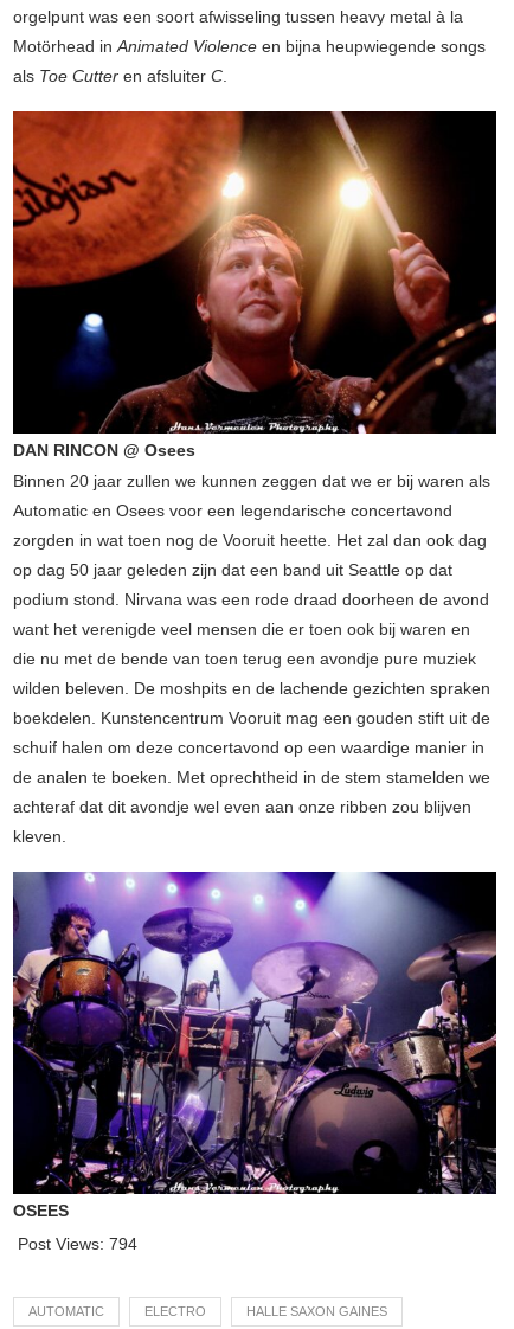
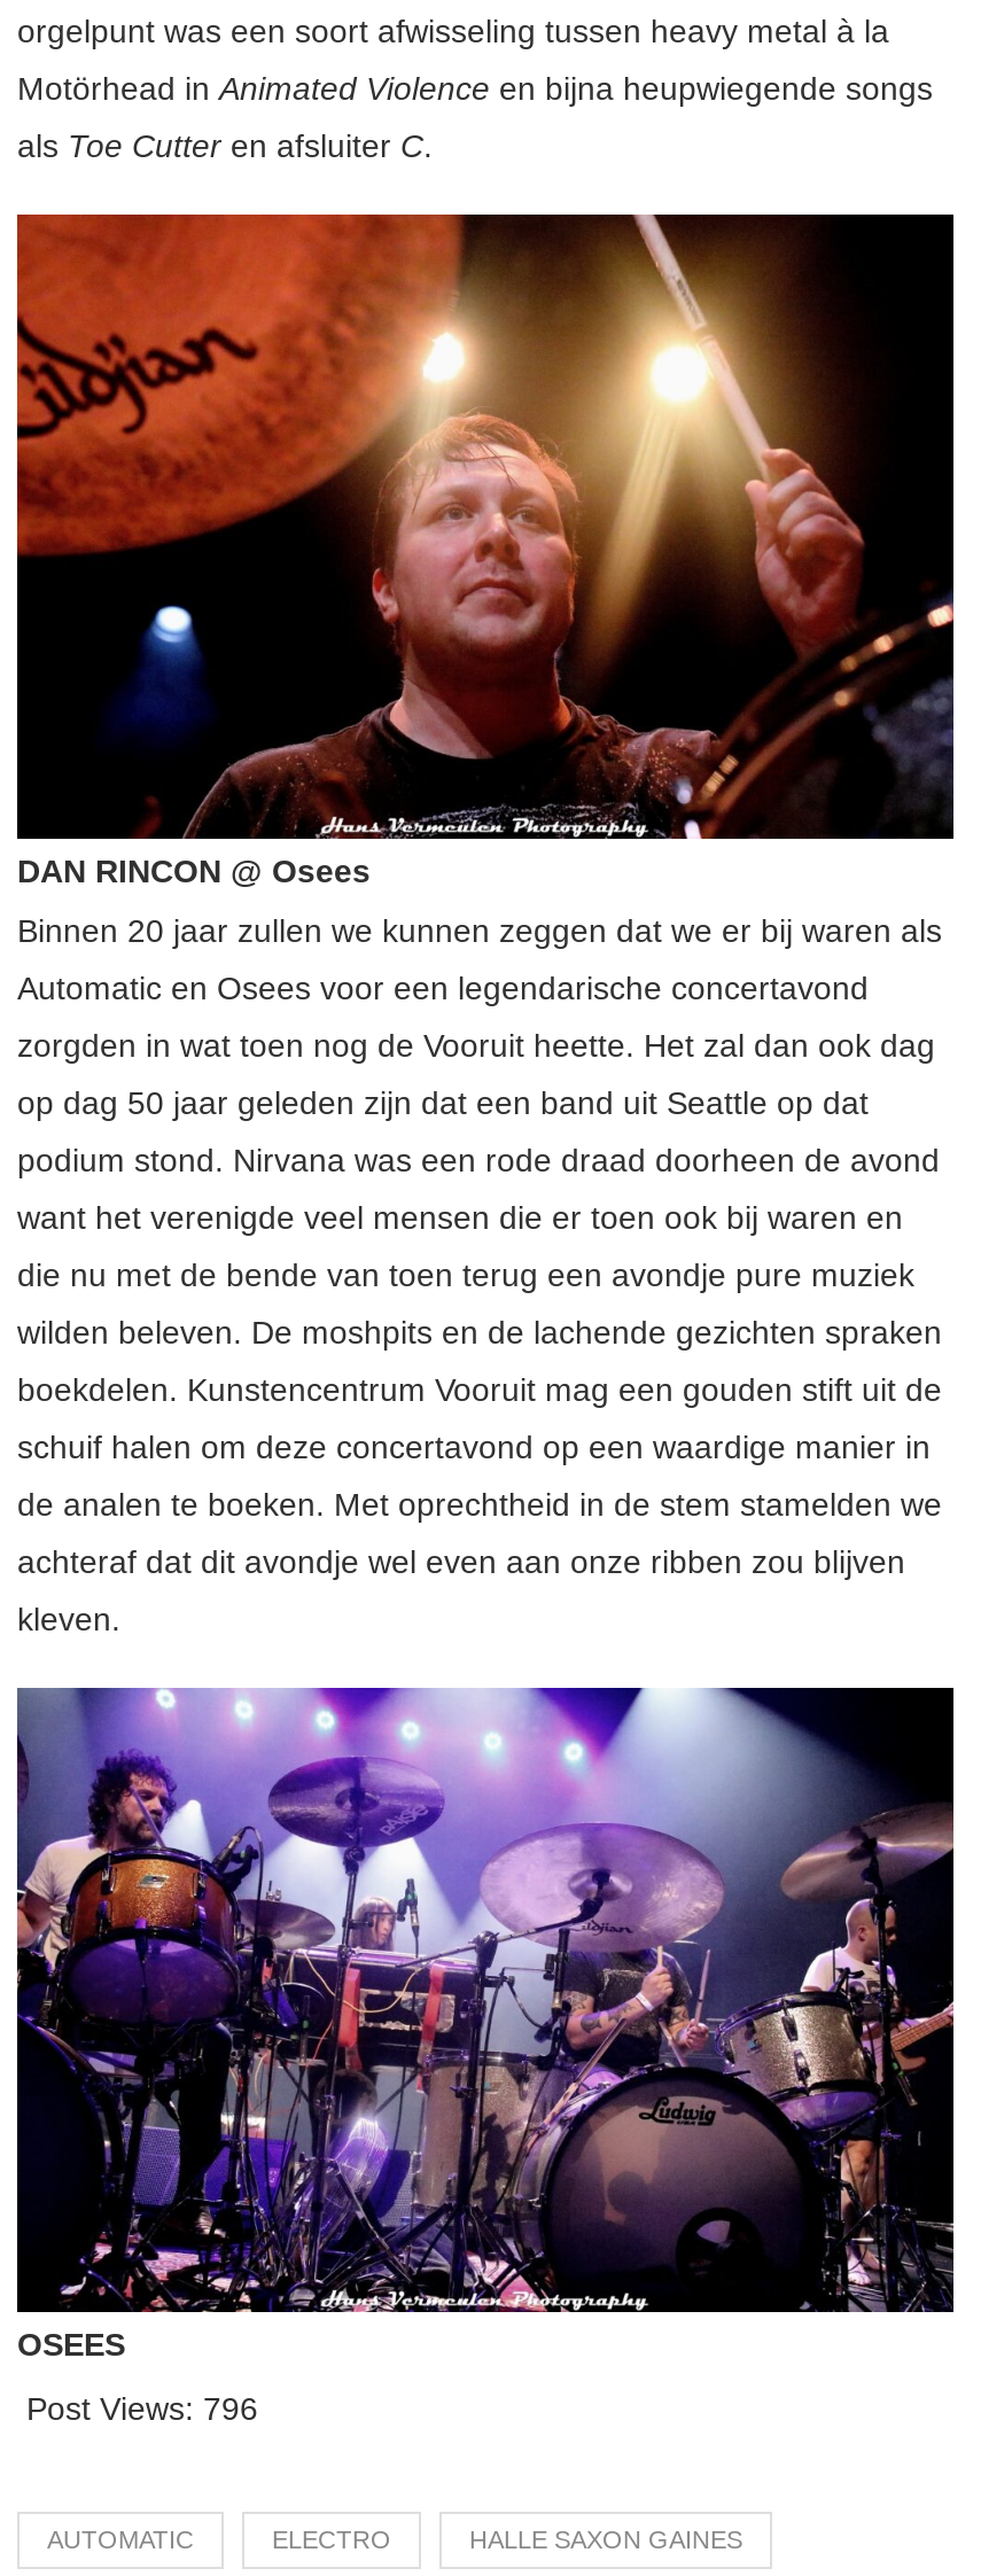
- Post Views: 794
+ Post Views: 796
